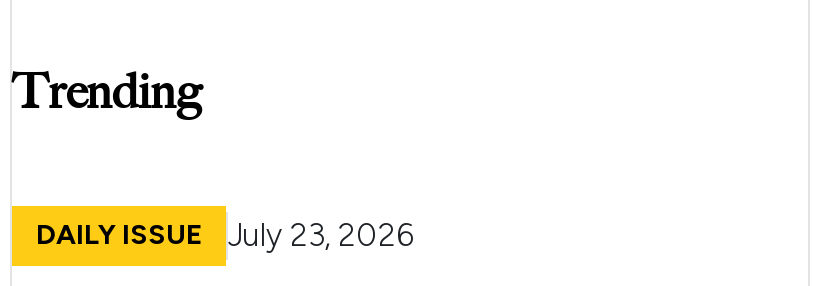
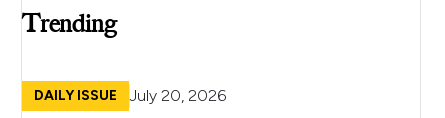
- DAILY ISSUE July 23, 2026
+ DAILY ISSUE July 20, 2026
